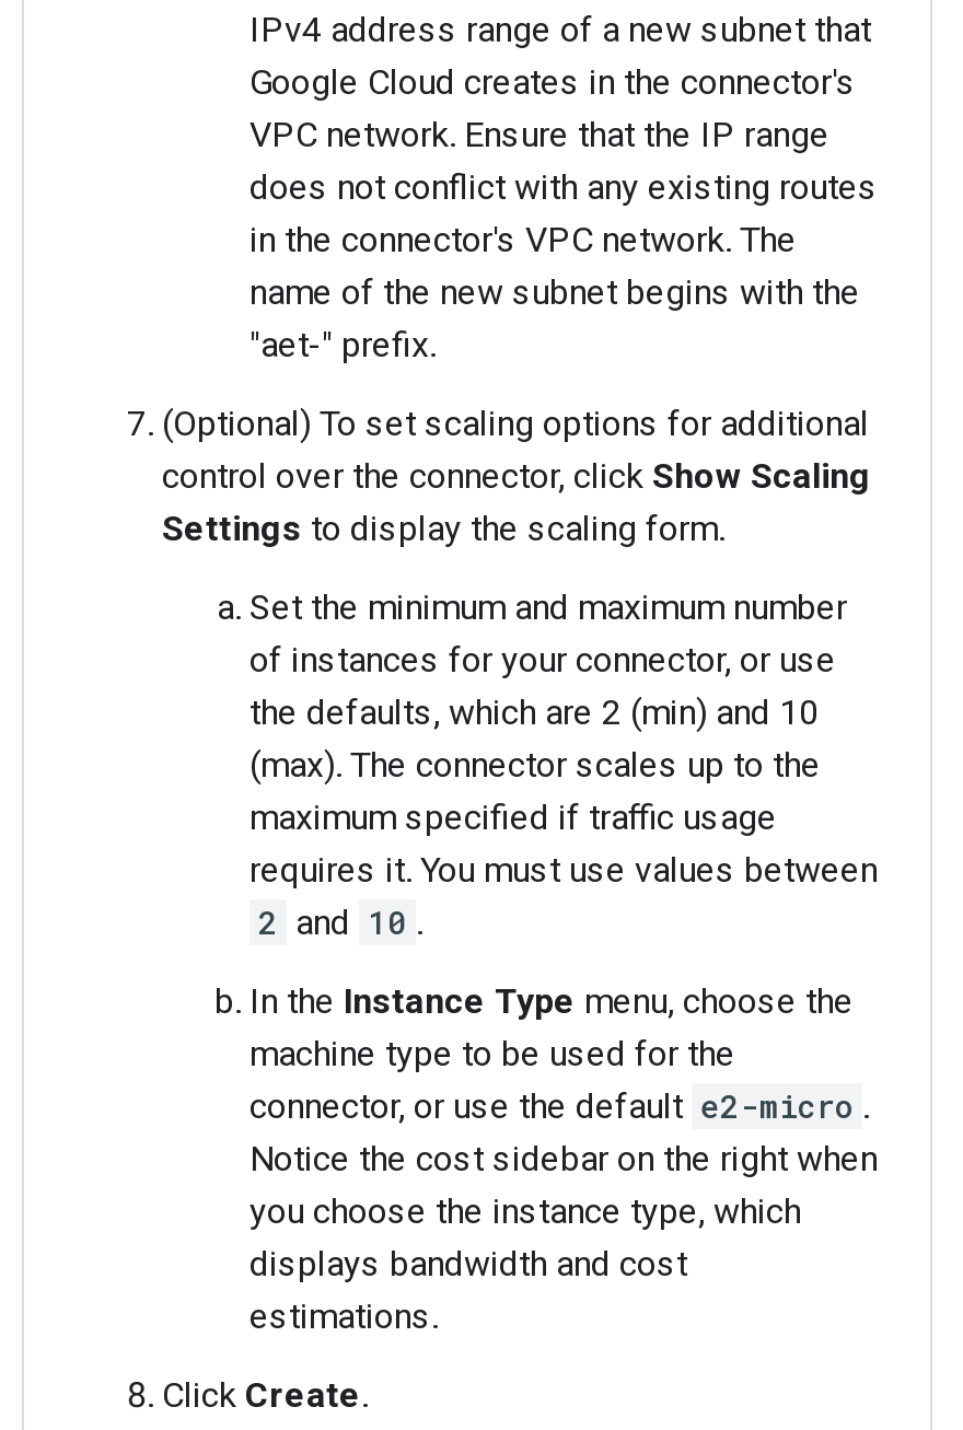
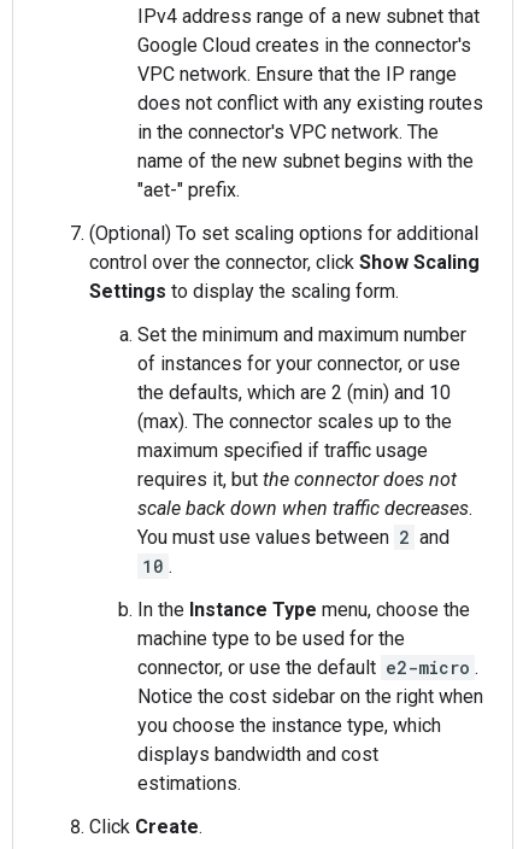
- requires it. You must use values between
- 2 and 10 .
+ requires it, but the connector does not
+ scale back down when traffic decreases.
+ You must use values between 2 and
+ 10 .
